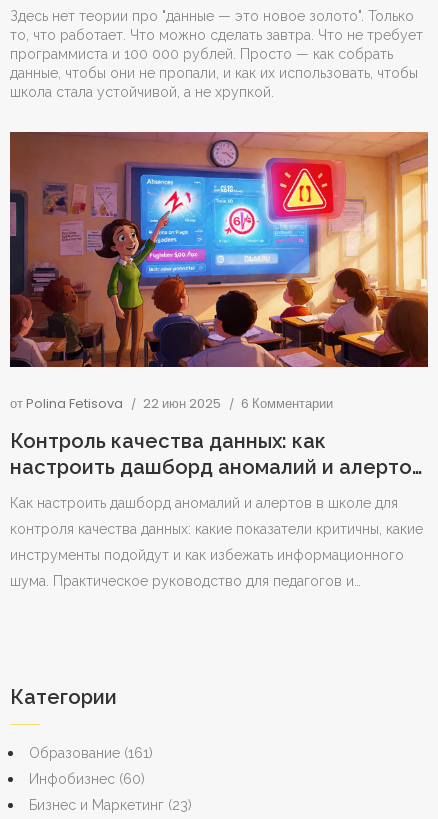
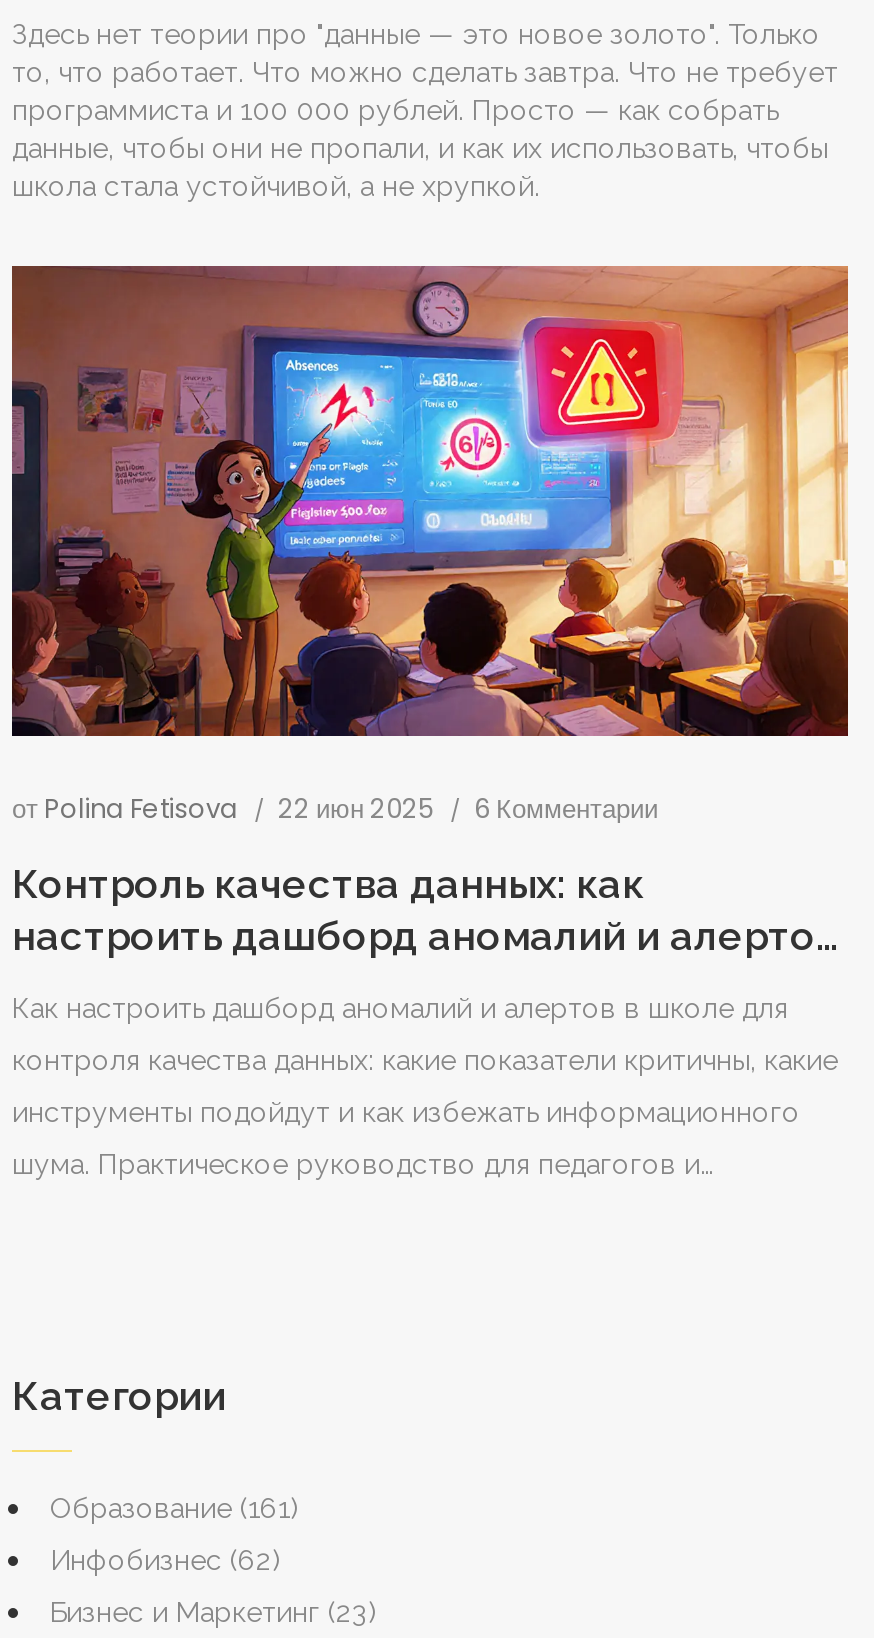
- Инфобизнес (60)
+ Инфобизнес (62)
